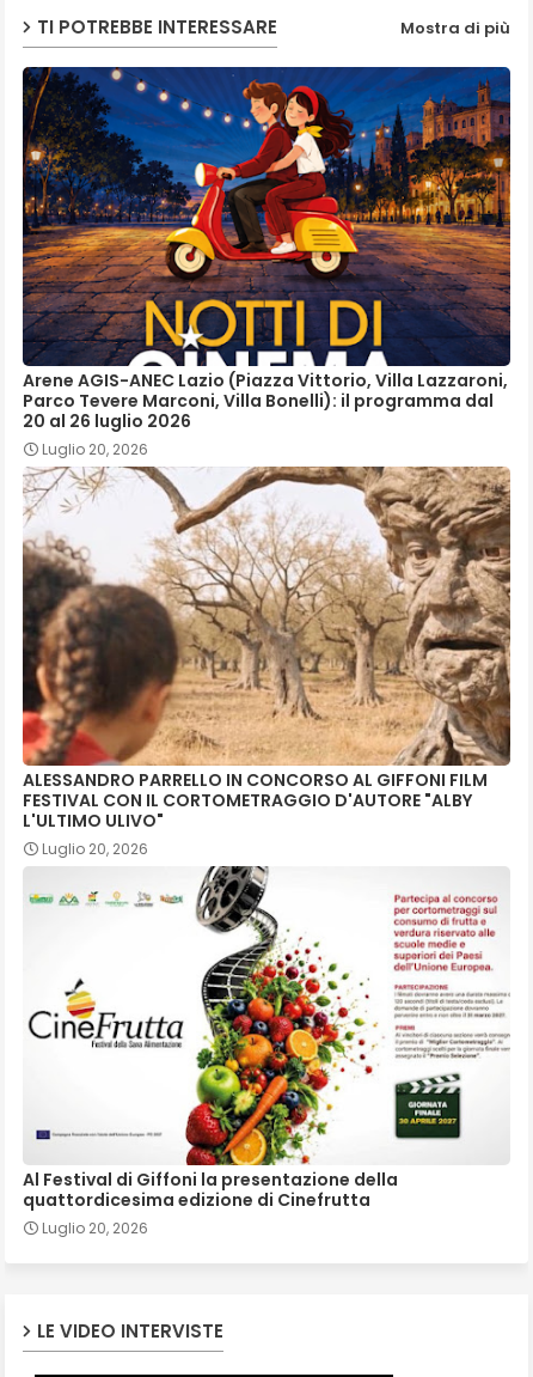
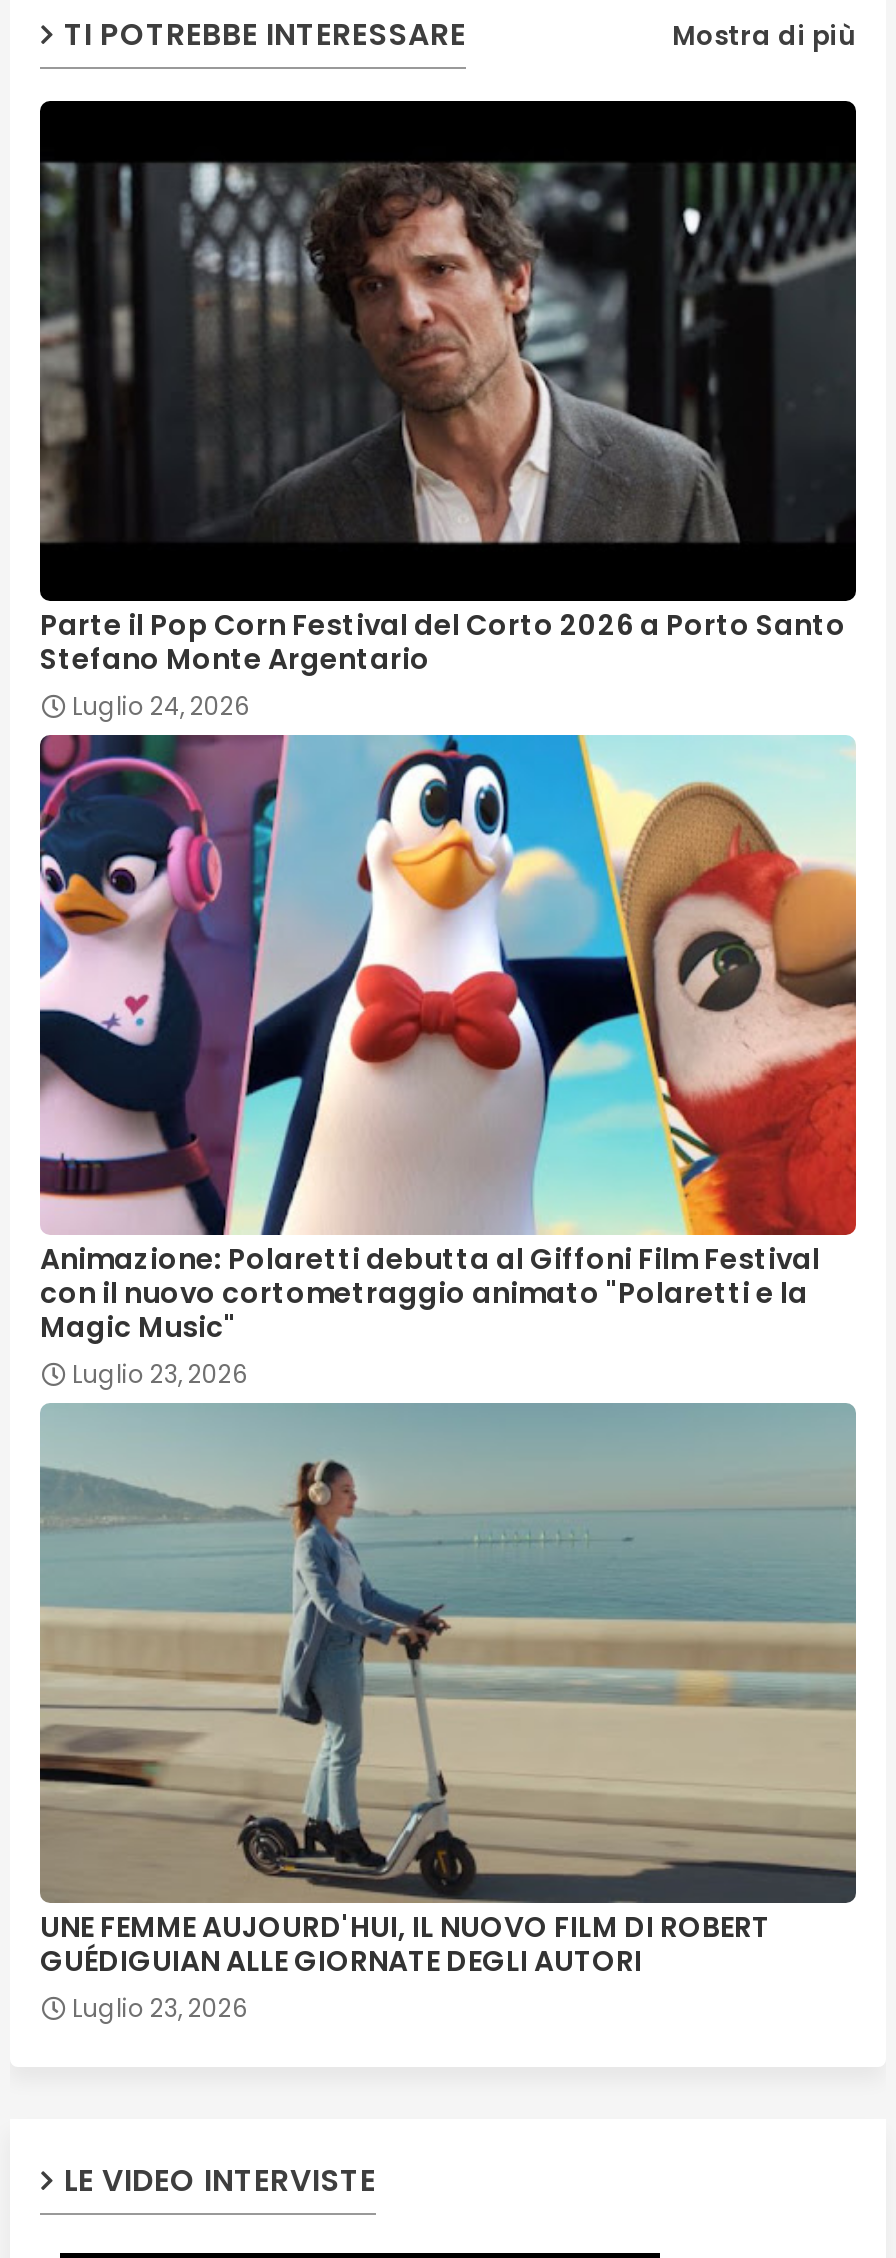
- [image]
- Arene AGIS-ANEC Lazio (Piazza Vittorio, Villa Lazzaroni,
- Parco Tevere Marconi, Villa Bonelli): il programma dal
- 20 al 26 luglio 2026
- Luglio 20, 2026
+ [image]
+ Parte il Pop Corn Festival del Corto 2026 a Porto Santo
+ Stefano Monte Argentario
+ Luglio 24, 2026

- [image]
- ALESSANDRO PARRELLO IN CONCORSO AL GIFFONI FILM
- FESTIVAL CON IL CORTOMETRAGGIO D'AUTORE "ALBY
- L'ULTIMO ULIVO"
- Luglio 20, 2026
+ [image]
+ Animazione: Polaretti debutta al Giffoni Film Festival
+ con il nuovo cortometraggio animato "Polaretti e la
+ Magic Music"
+ Luglio 23, 2026

- [image]
- Al Festival di Giffoni la presentazione della
- quattordicesima edizione di Cinefrutta
- Luglio 20, 2026
+ [image]
+ UNE FEMME AUJOURD'HUI, IL NUOVO FILM DI ROBERT
+ GUÉDIGUIAN ALLE GIORNATE DEGLI AUTORI
+ Luglio 23, 2026
